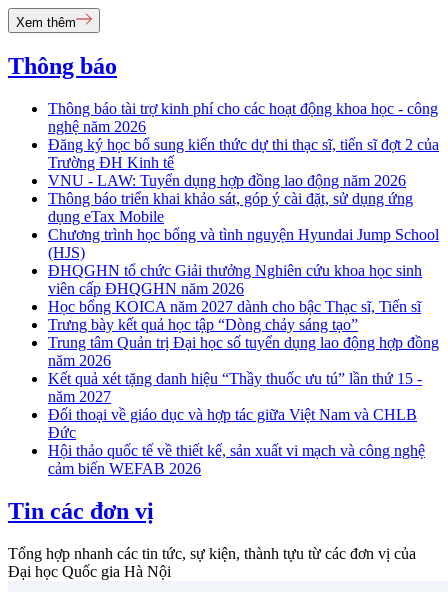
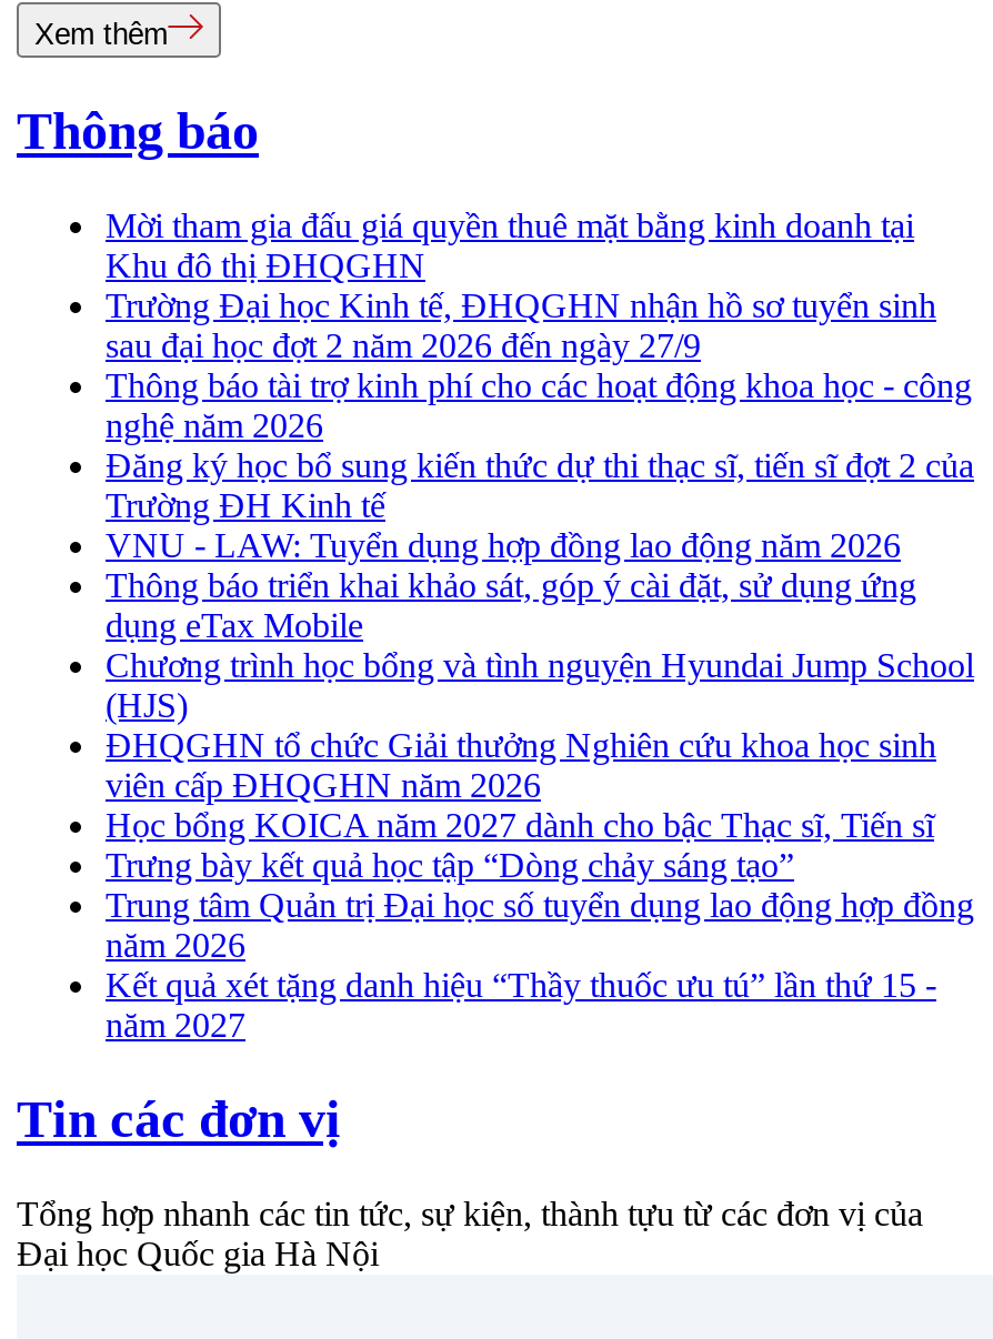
+ Mời tham gia đấu giá quyền thuê mặt bằng kinh doanh tại
+ Khu đô thị ĐHQGHN
+ Trường Đại học Kinh tế, ĐHQGHN nhận hồ sơ tuyển sinh
+ sau đại học đợt 2 năm 2026 đến ngày 27/9

moved down: Thông báo tài trợ kinh phí cho các hoạt động khoa học - công | nghệ năm 2026 | Đăng ký học bổ sung kiến thức dự thi thạc sĩ, tiến sĩ đợt 2 của | ... | Kết quả xét tặng danh hiệu “Thầy thuốc ưu tú” lần thứ 15 - | năm 2027

- Đối thoại về giáo dục và hợp tác giữa Việt Nam và CHLB
- Đức
- Hội thảo quốc tế về thiết kế, sản xuất vi mạch và công nghệ
- cảm biến WEFAB 2026
